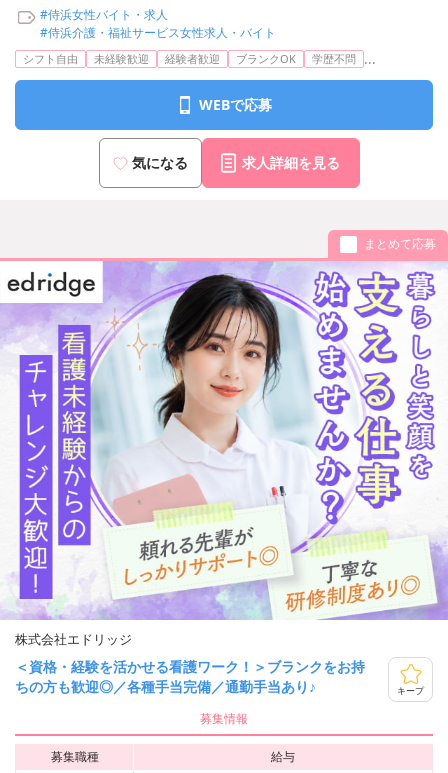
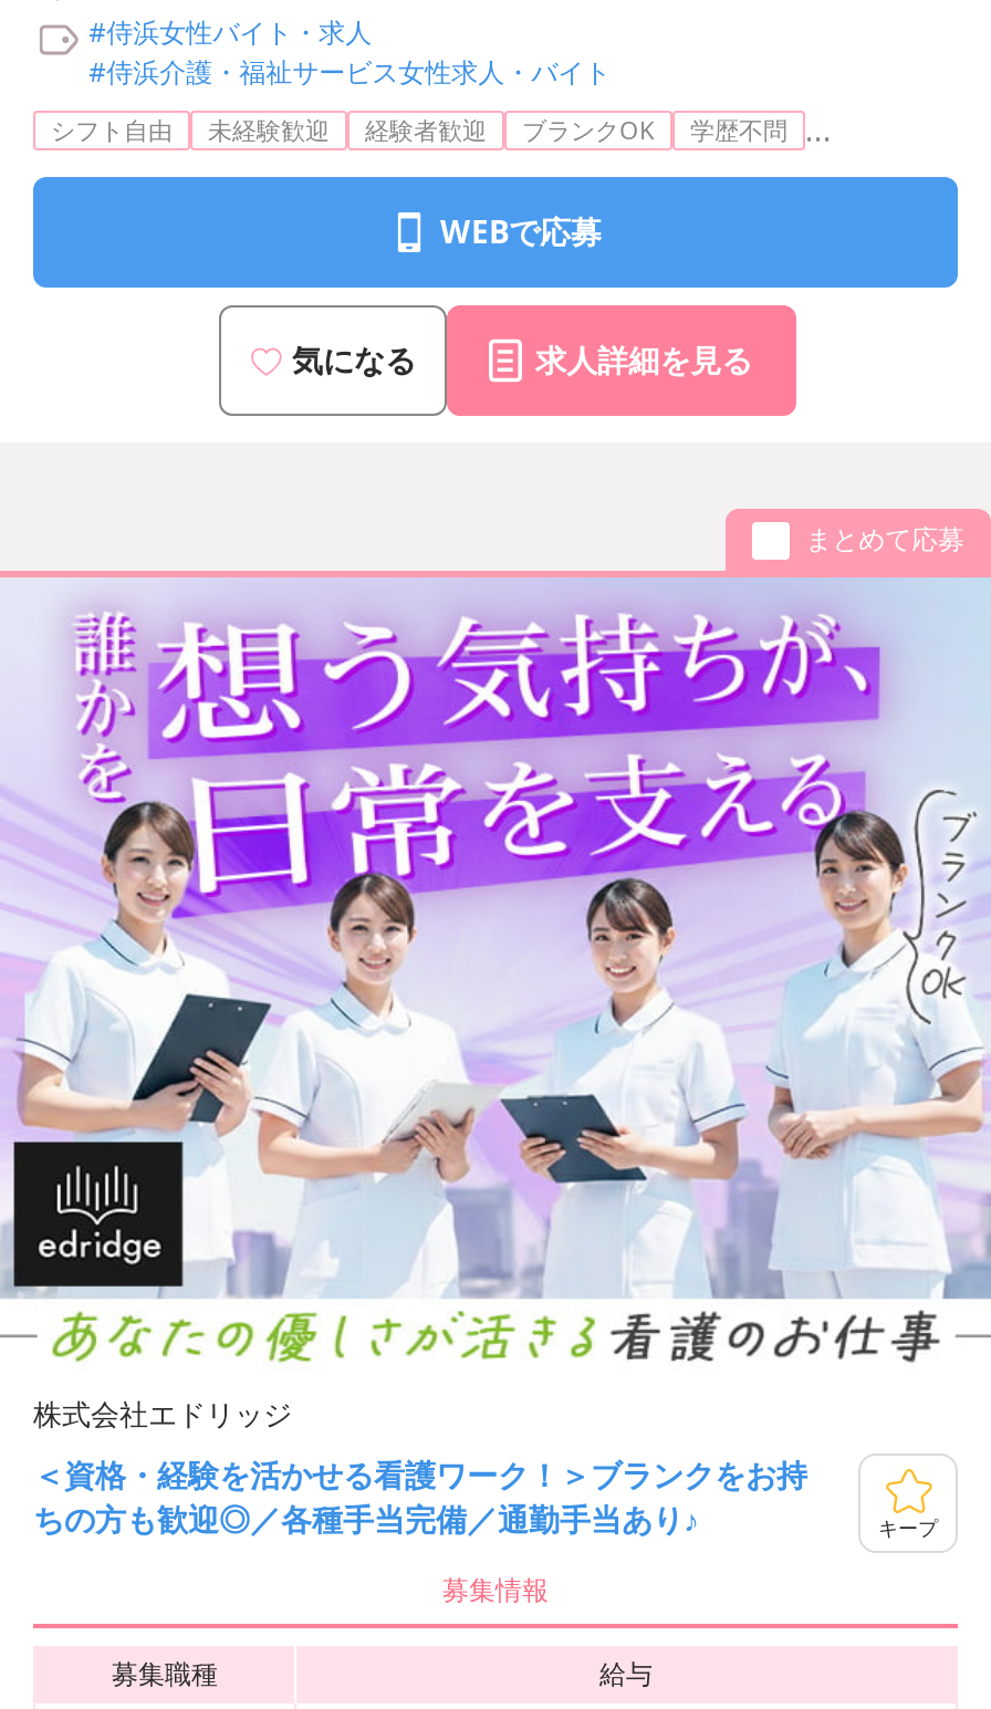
- [image]
+ [image]
